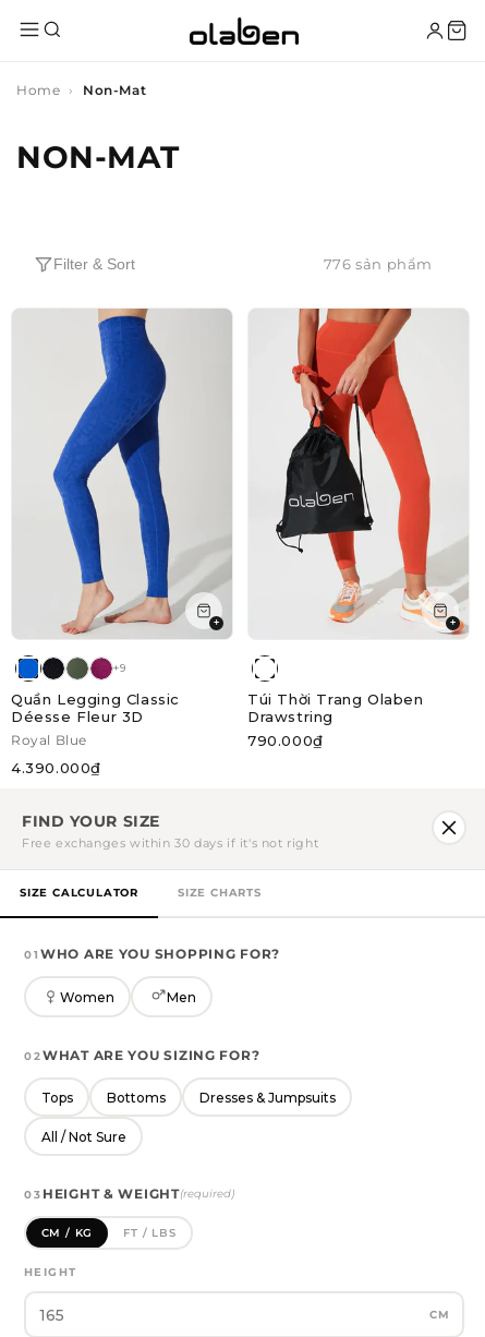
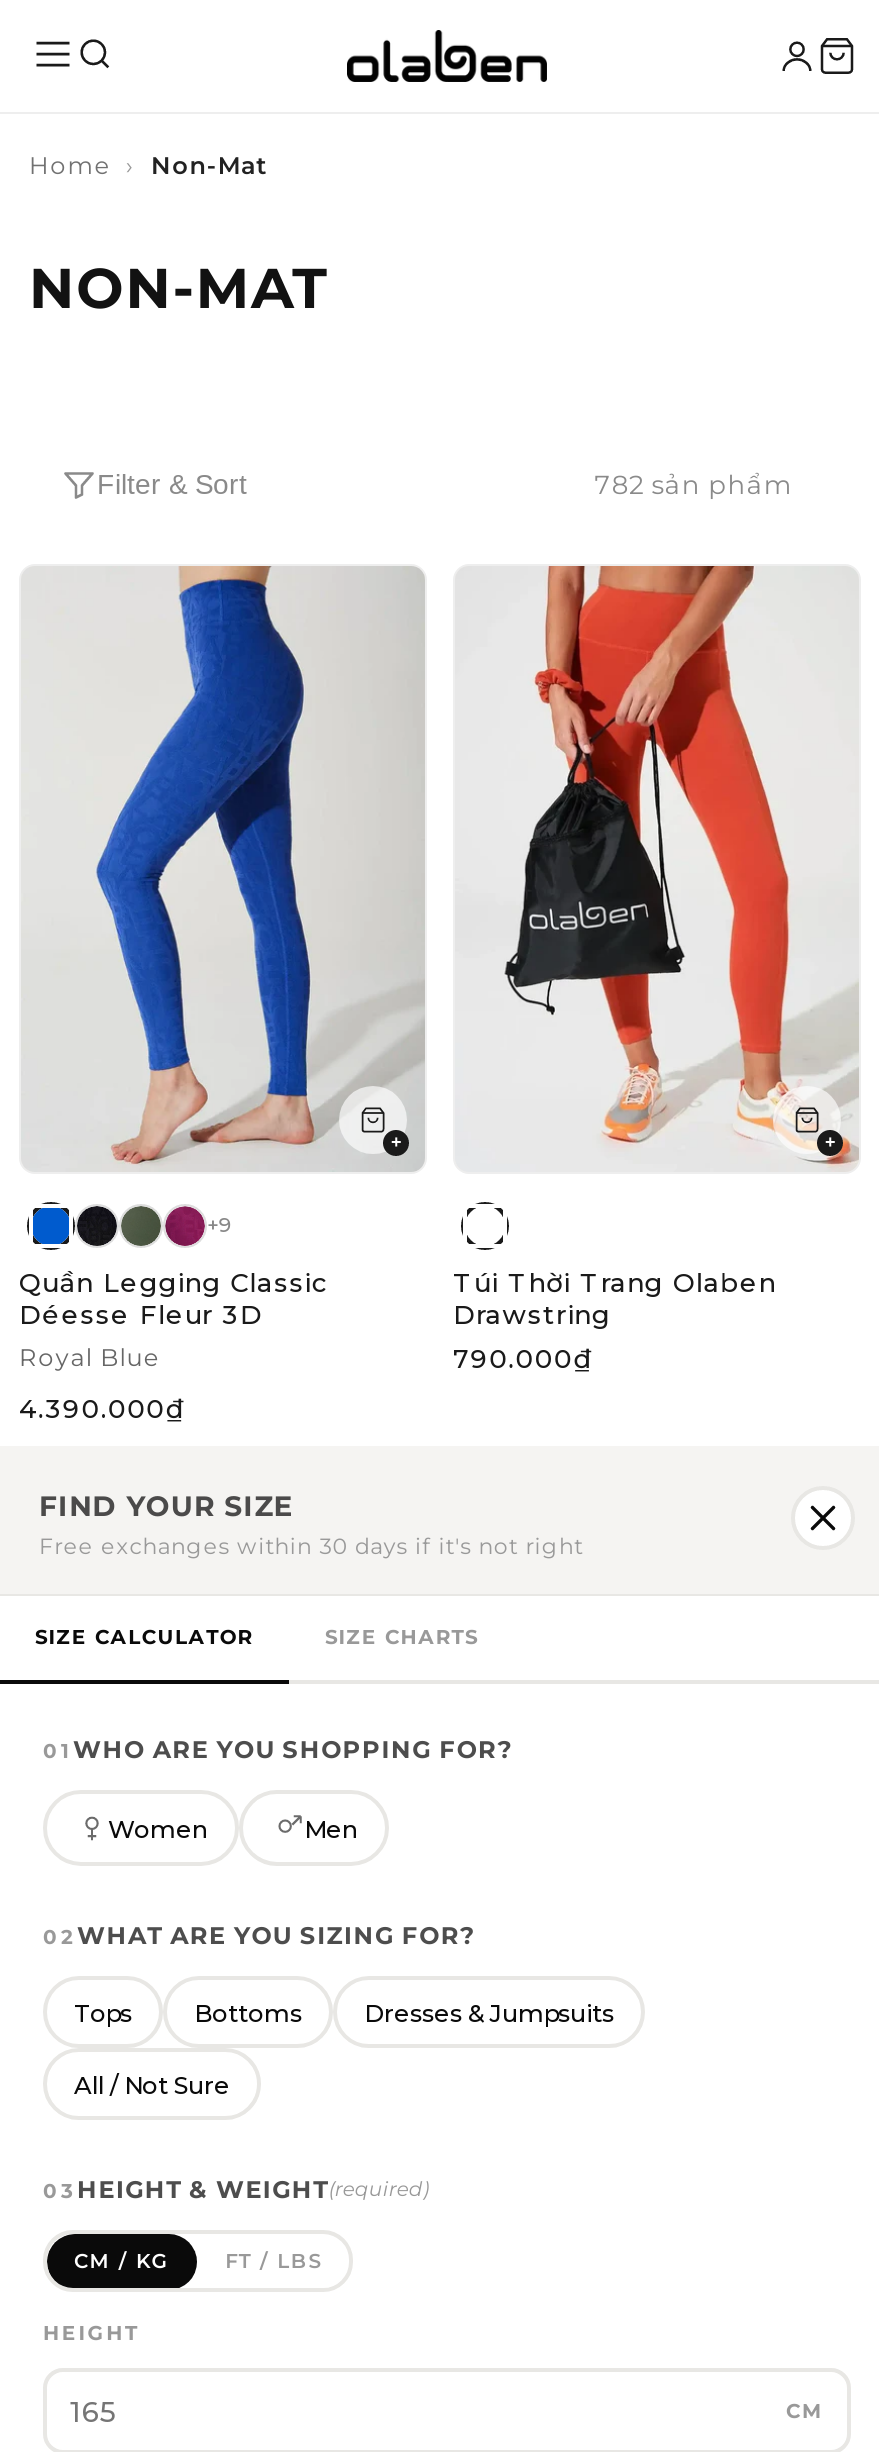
- 776 sản phẩm
+ 782 sản phẩm
